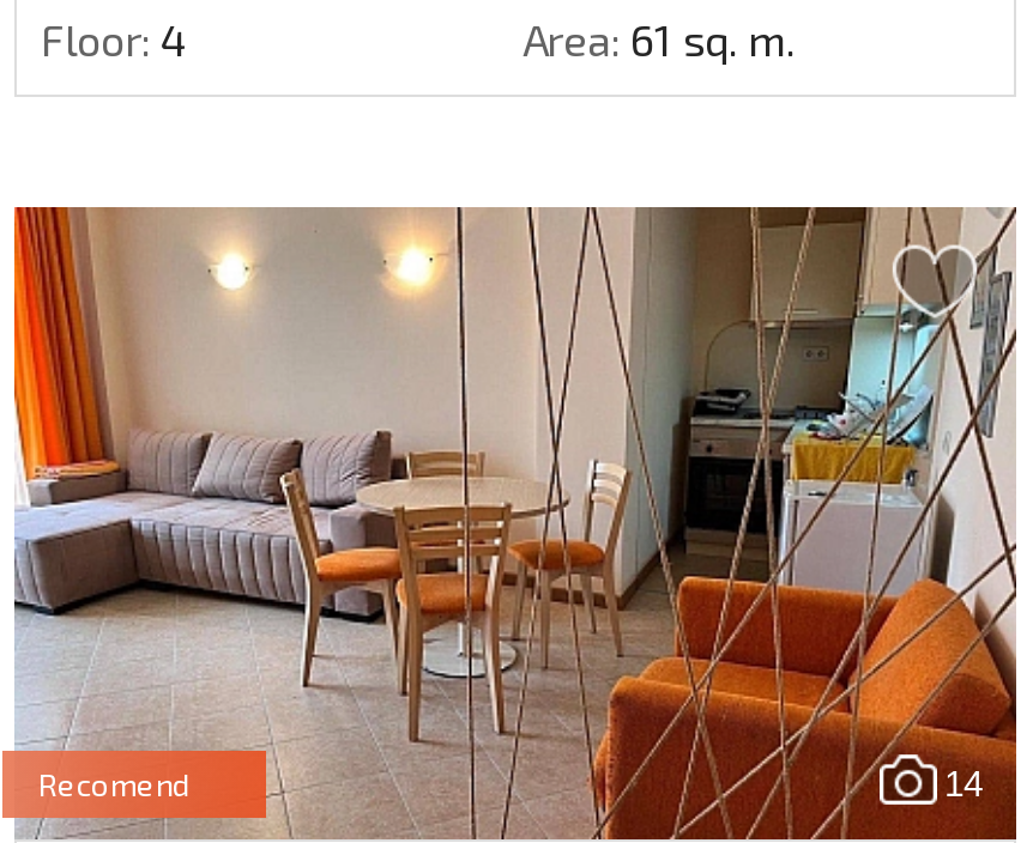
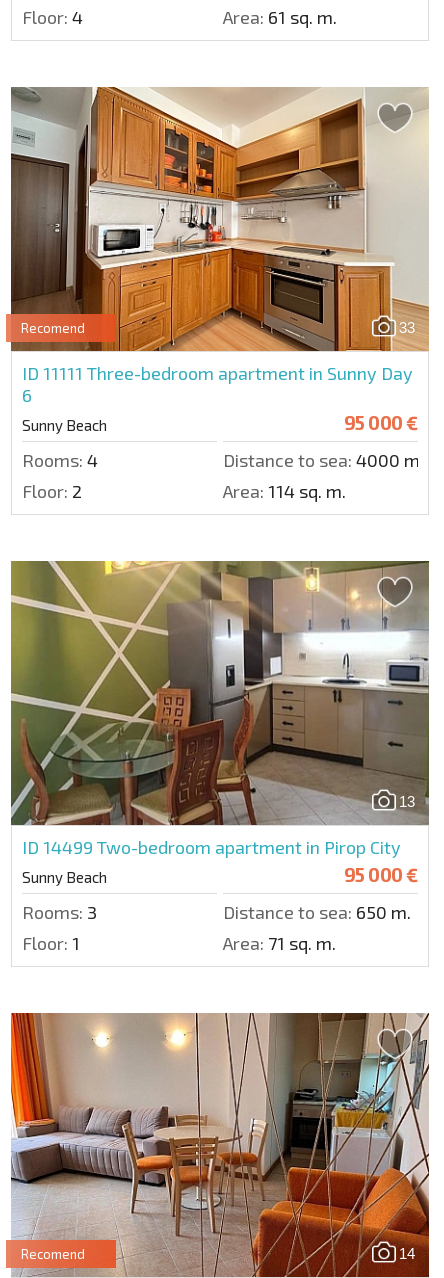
+ [image]
+ 33
+ Recomend
+ ID 11111 Three-bedroom apartment in Sunny Day
+ 6
+ Sunny Beach
+ 95 000 €
+ Rooms: 4
+ Distance to sea: 4000 m.
+ Floor: 2
+ Area: 114 sq. m.

+ [image]
+ 13
+ ID 14499 Two-bedroom apartment in Pirop City
+ Sunny Beach
+ 95 000 €
+ Rooms: 3
+ Distance to sea: 650 m.
+ Floor: 1
+ Area: 71 sq. m.
